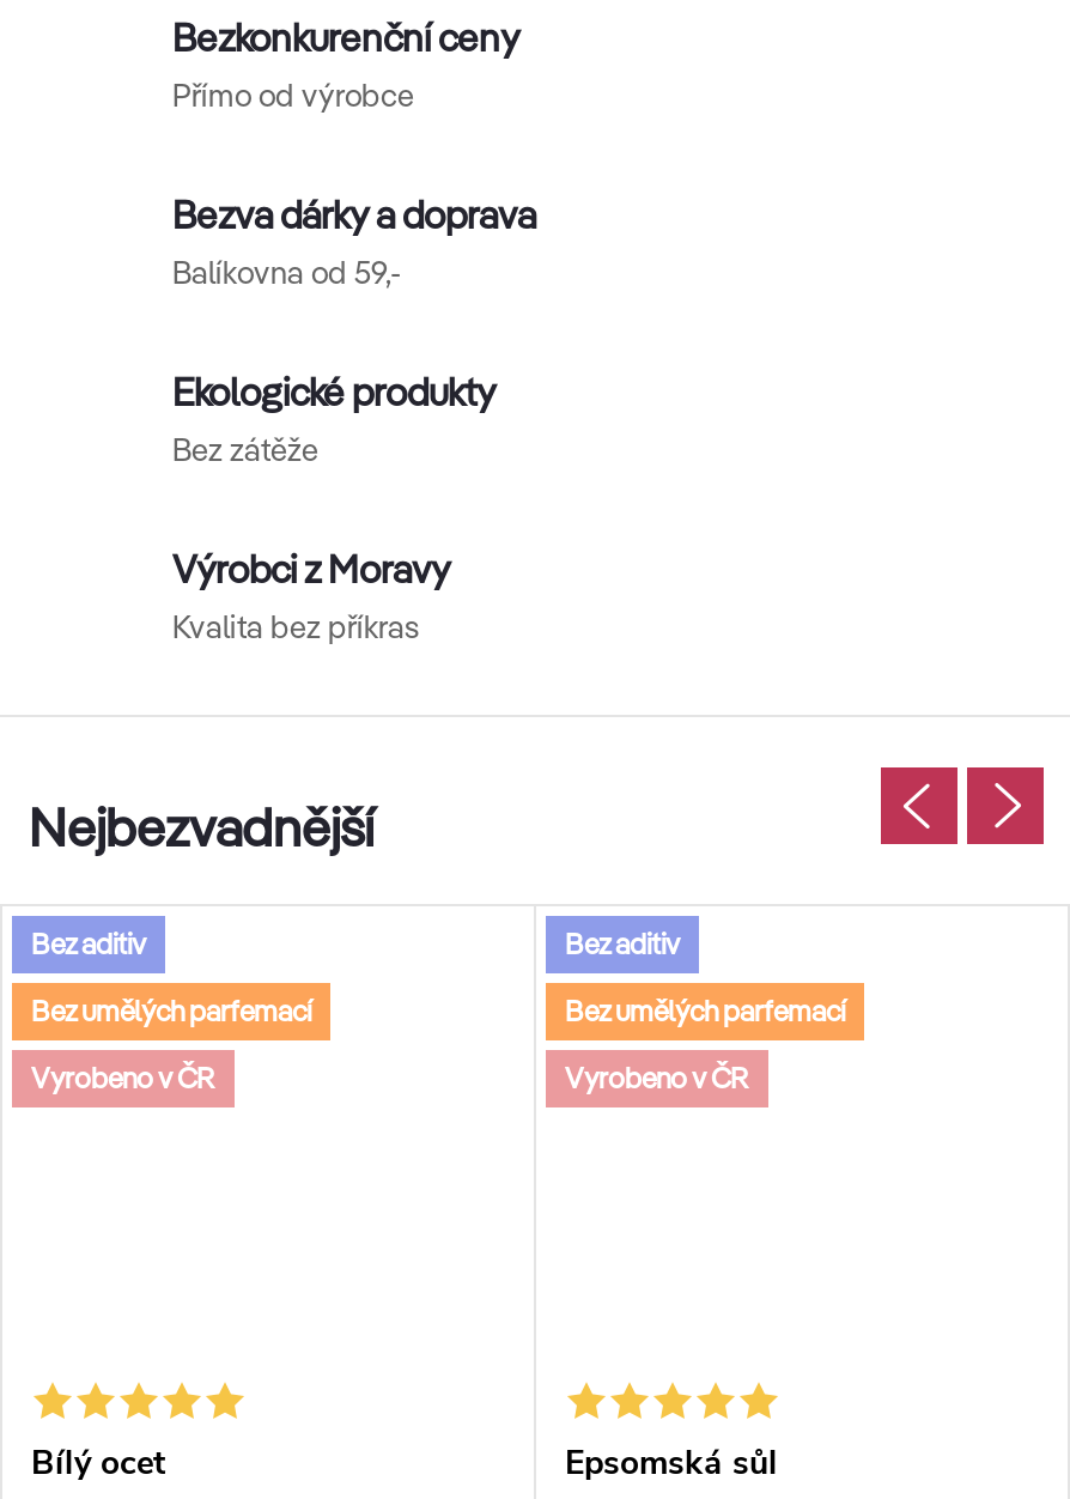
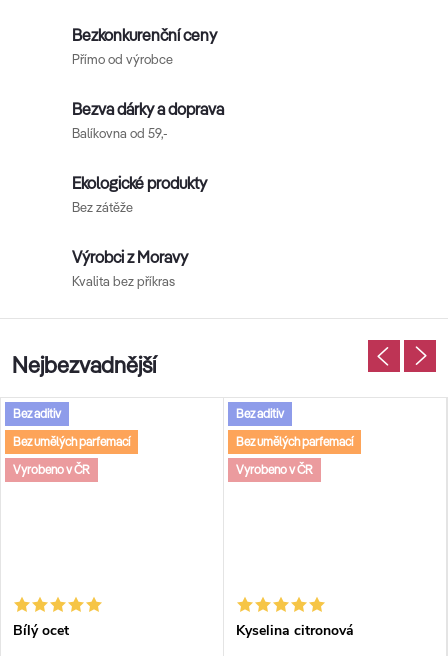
- Epsomská sůl
+ Kyselina citronová
